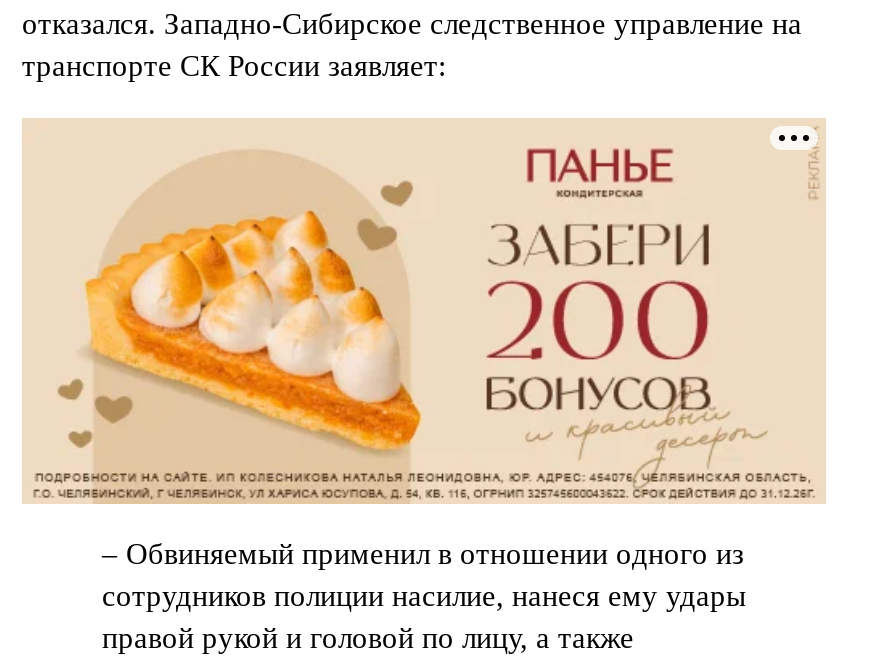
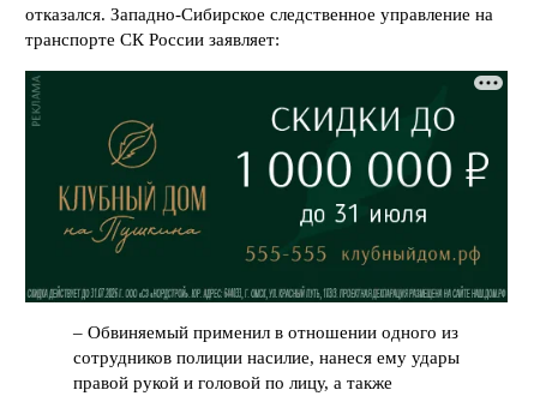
- [image]
+ [image]
